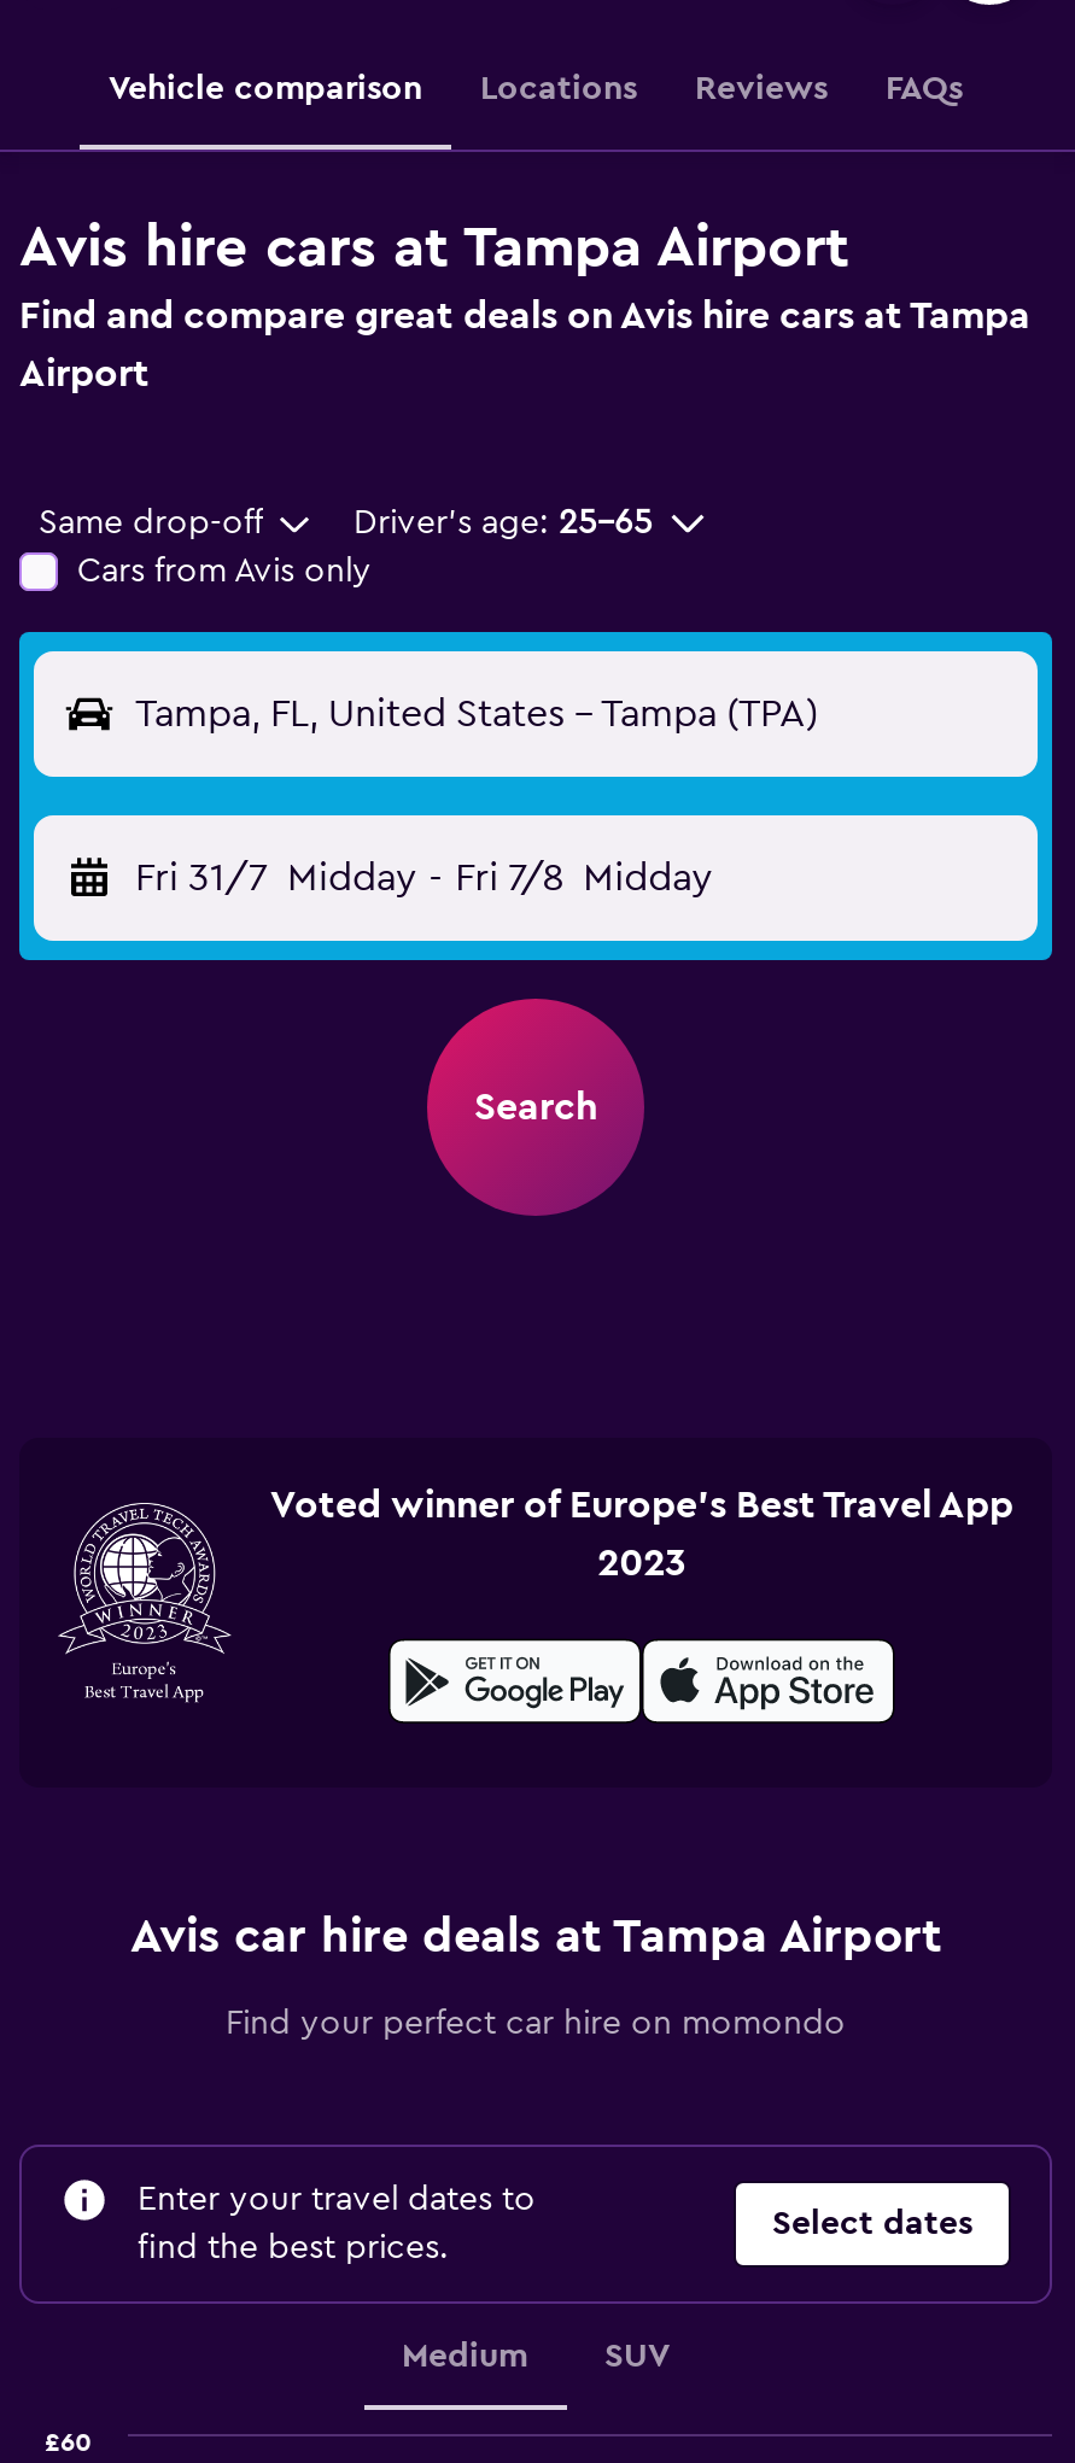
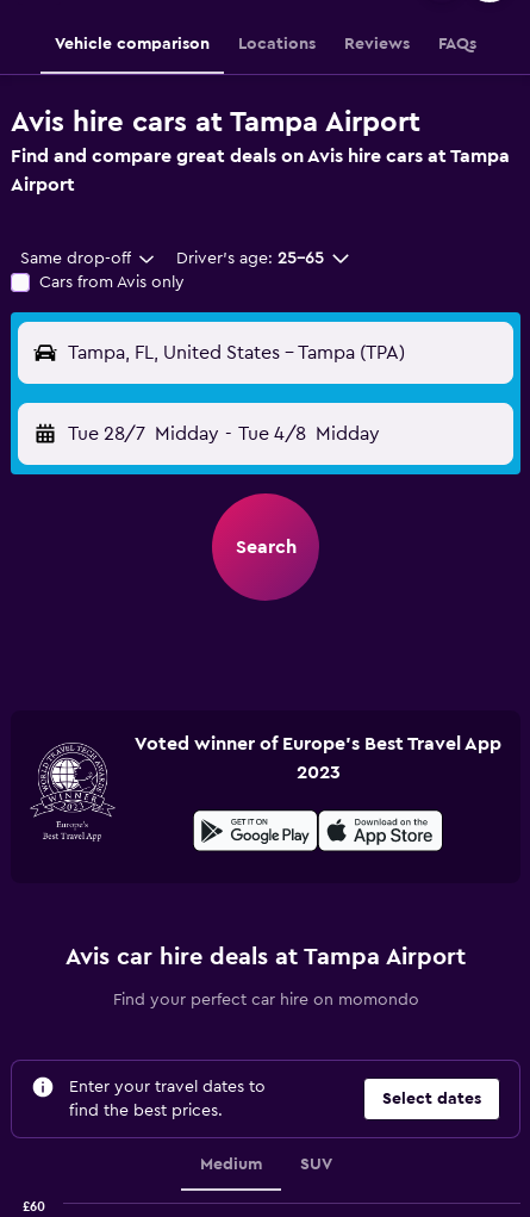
- Fri 31/7 Midday - Fri 7/8 Midday
+ Tue 28/7 Midday - Tue 4/8 Midday
